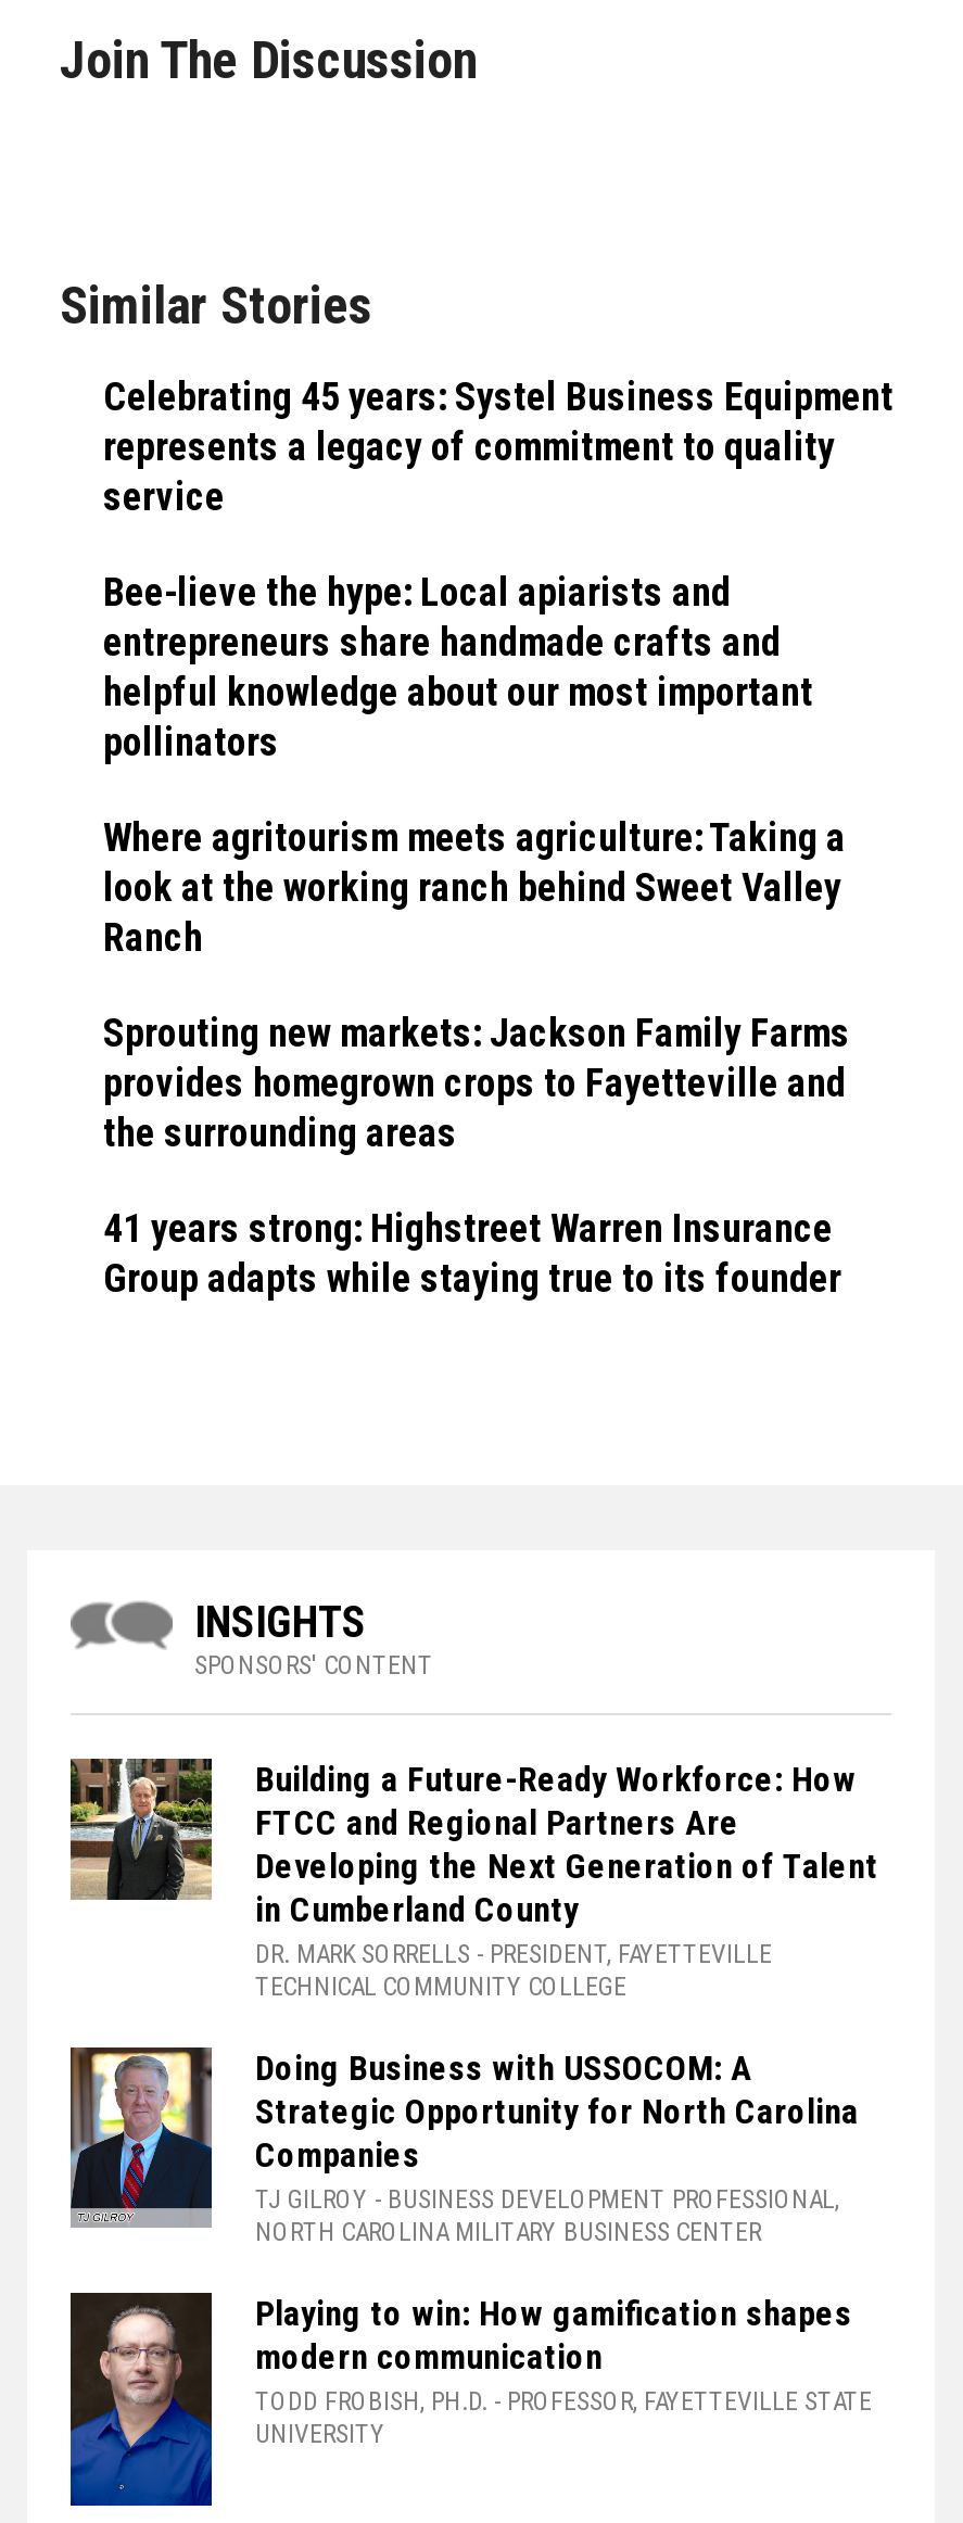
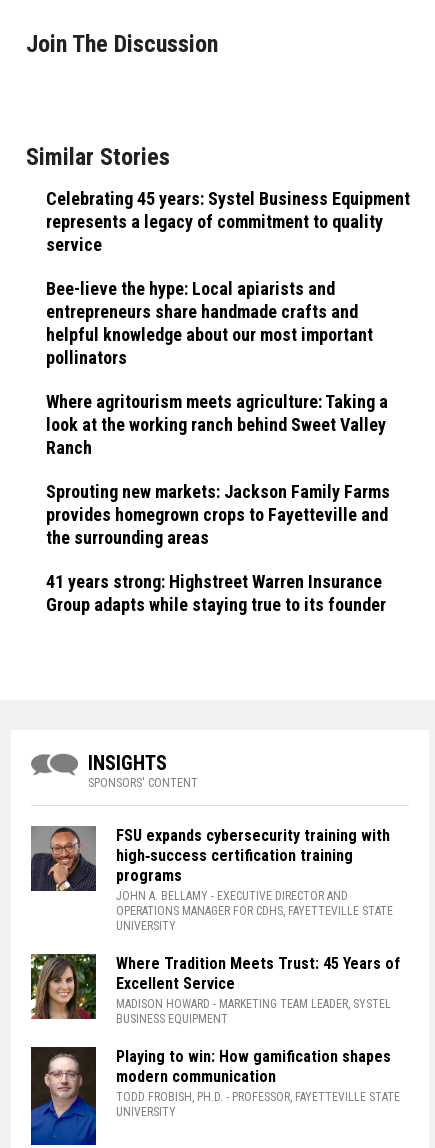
- [image]
- Building a Future-Ready Workforce: How
- FTCC and Regional Partners Are
- Developing the Next Generation of Talent
- in Cumberland County
- DR. MARK SORRELLS - PRESIDENT, FAYETTEVILLE
- TECHNICAL COMMUNITY COLLEGE
+ [image]
+ FSU expands cybersecurity training with
+ high‑success certification training
+ programs
+ JOHN A. BELLAMY - EXECUTIVE DIRECTOR AND
+ OPERATIONS MANAGER FOR CDHS, FAYETTEVILLE STATE
+ UNIVERSITY

- [image]
- Doing Business with USSOCOM: A
- Strategic Opportunity for North Carolina
- Companies
- TJ GILROY - BUSINESS DEVELOPMENT PROFESSIONAL,
- NORTH CAROLINA MILITARY BUSINESS CENTER
+ [image]
+ Where Tradition Meets Trust: 45 Years of
+ Excellent Service
+ MADISON HOWARD - MARKETING TEAM LEADER, SYSTEL
+ BUSINESS EQUIPMENT
